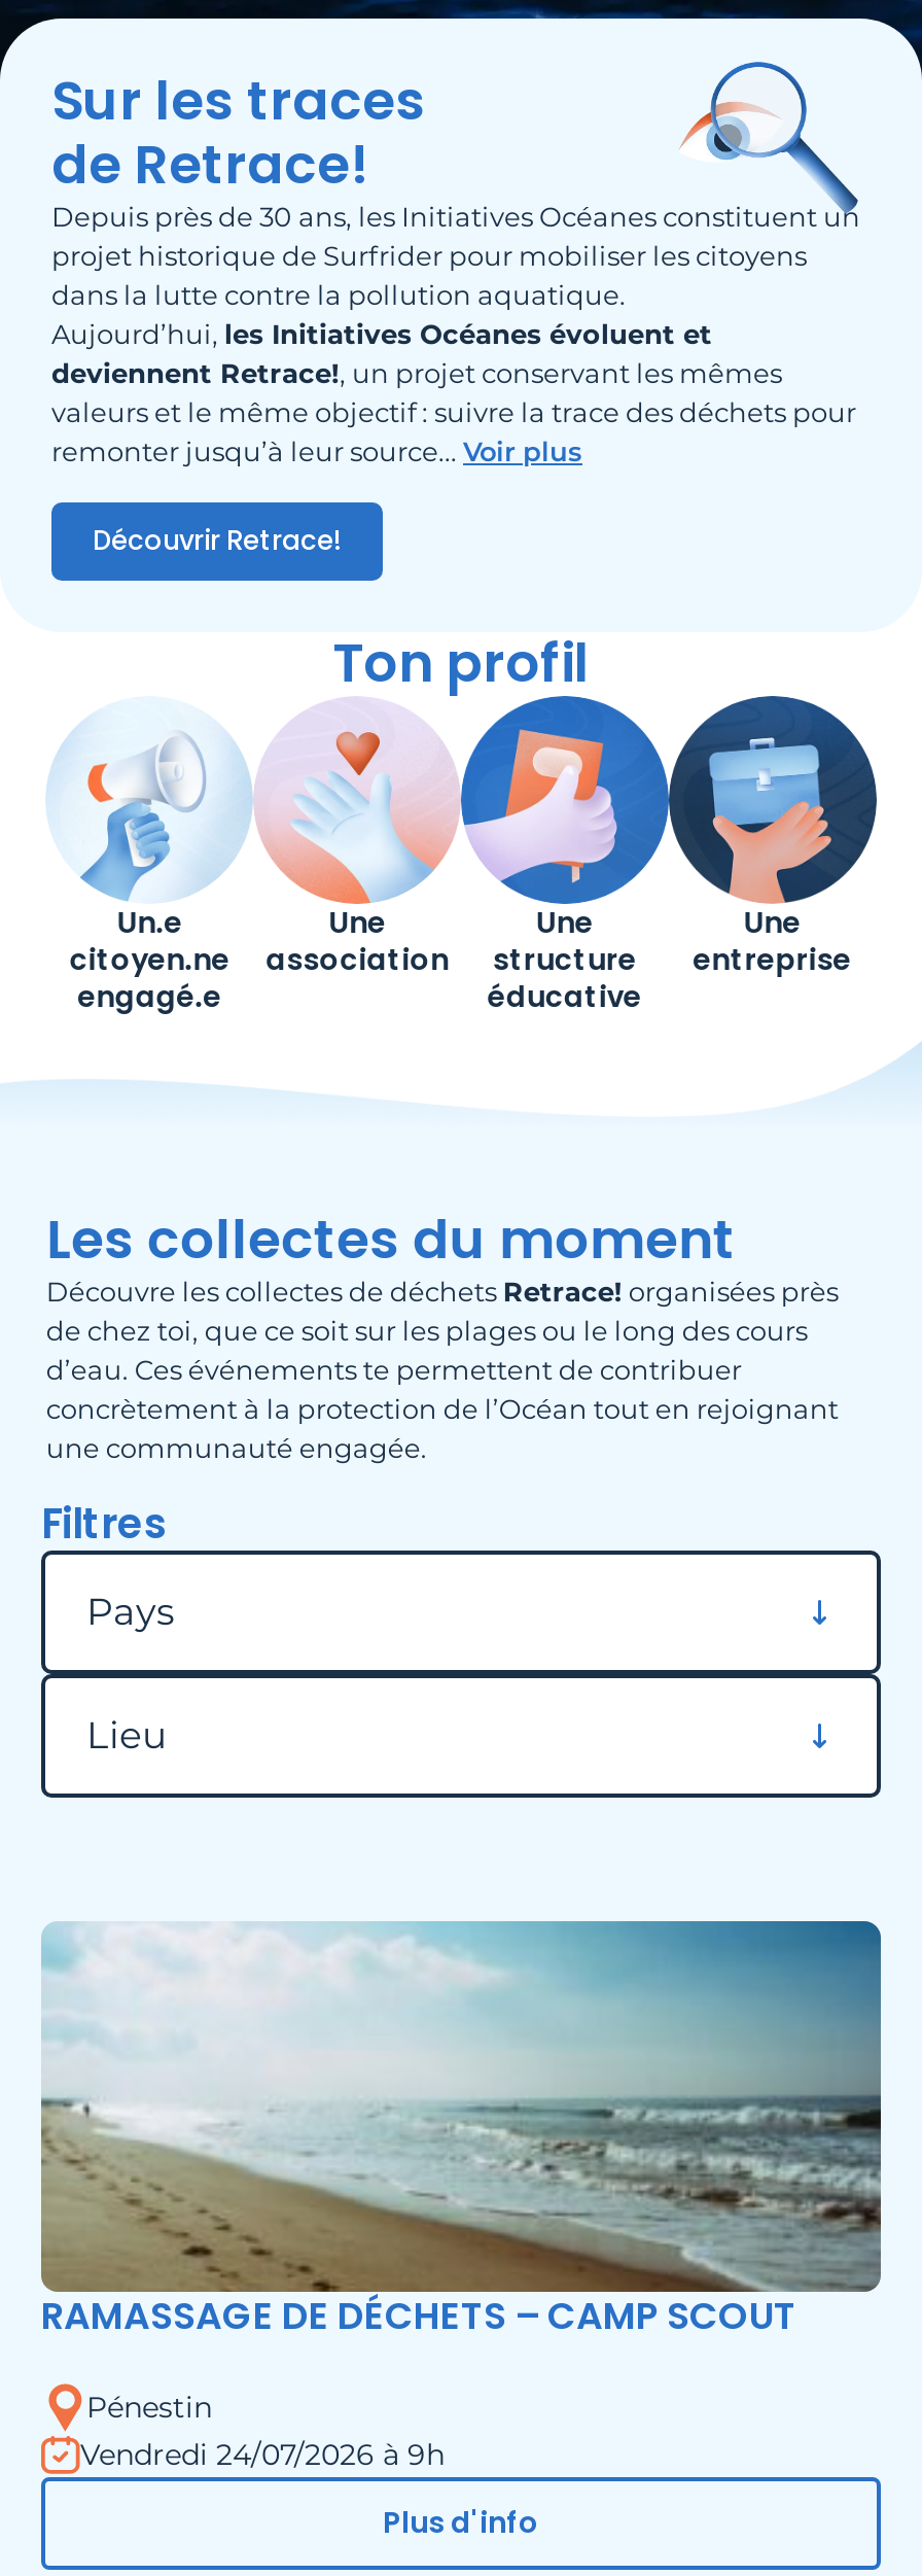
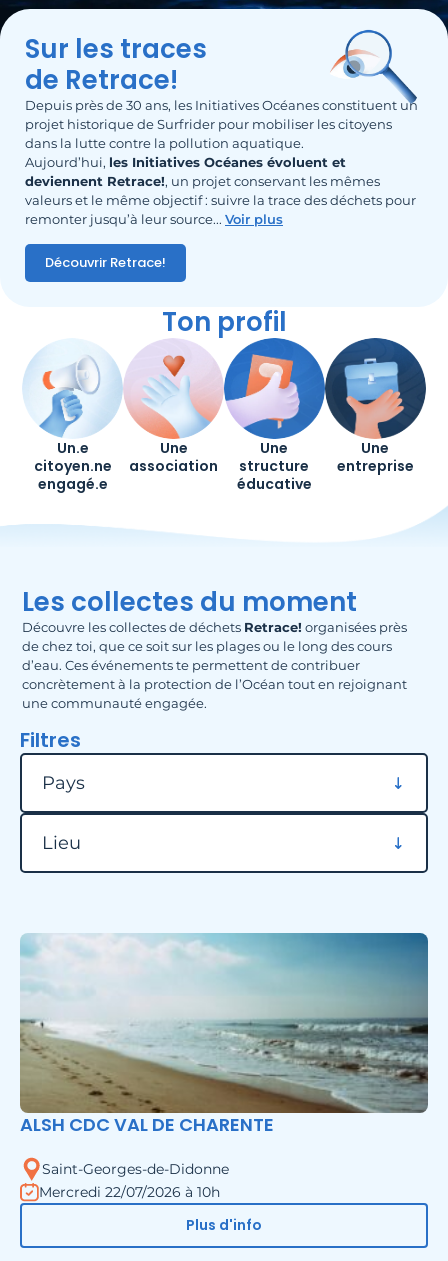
- RAMASSAGE DE DÉCHETS – CAMP SCOUT
+ ALSH CDC VAL DE CHARENTE

- Pénestin
- Vendredi 24/07/2026 à 9h
+ Saint-Georges-de-Didonne
+ Mercredi 22/07/2026 à 10h
